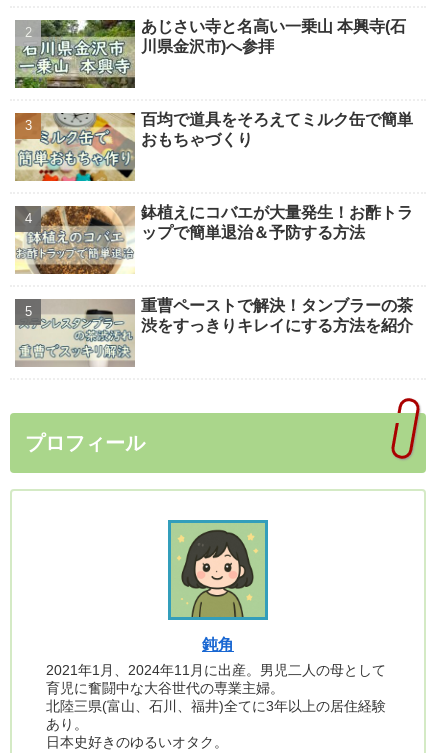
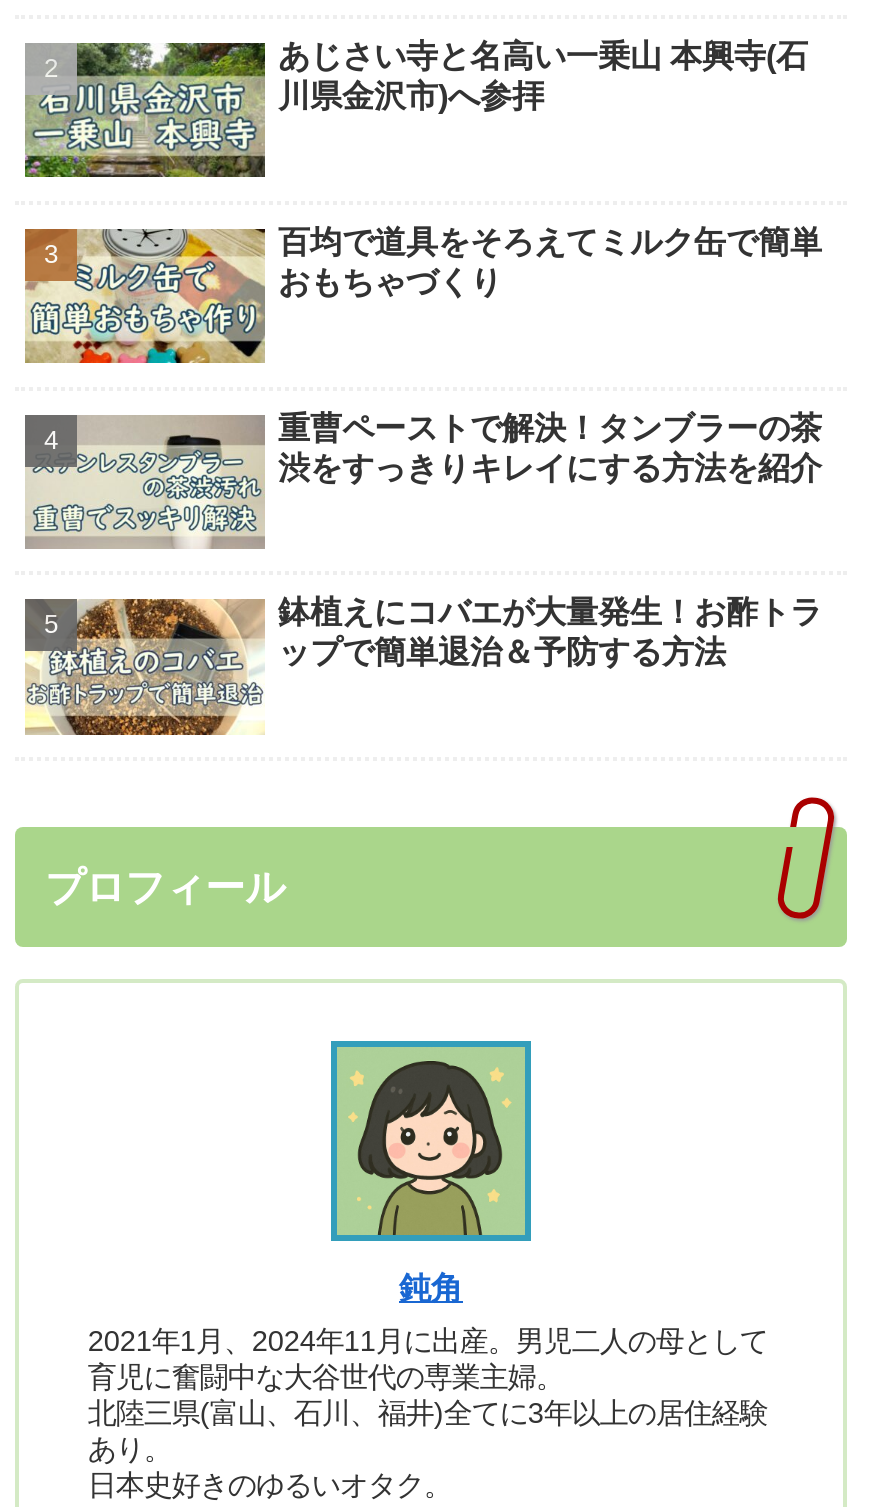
moved down: [image] | 鉢植えにコバエが大量発生！お酢トラ | ップで簡単退治＆予防する方法

moved up: [image] | 重曹ペーストで解決！タンブラーの茶 | 渋をすっきりキレイにする方法を紹介
